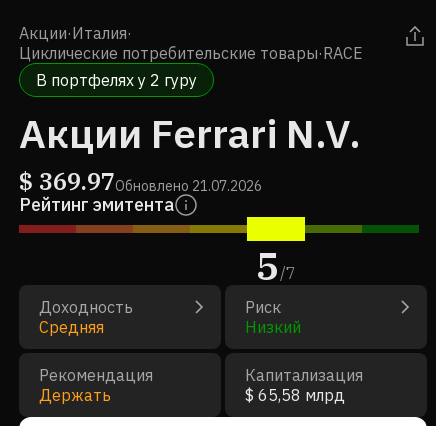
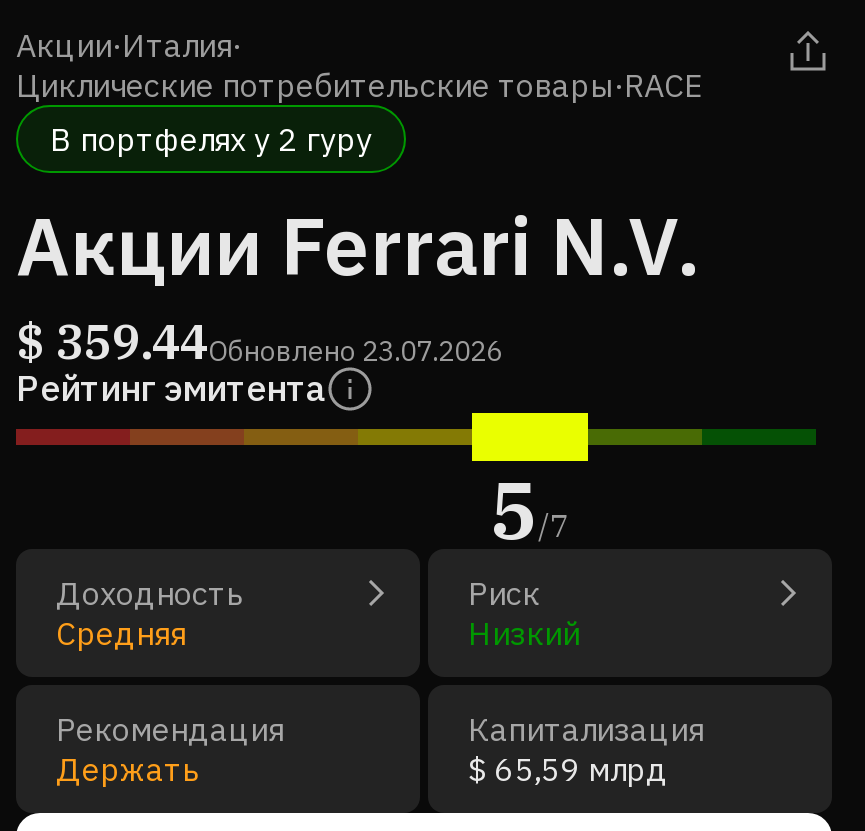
- $ 369.97Обновлено 21.07.2026
+ $ 359.44Обновлено 23.07.2026

- $ 65,58 млрд
+ $ 65,59 млрд
